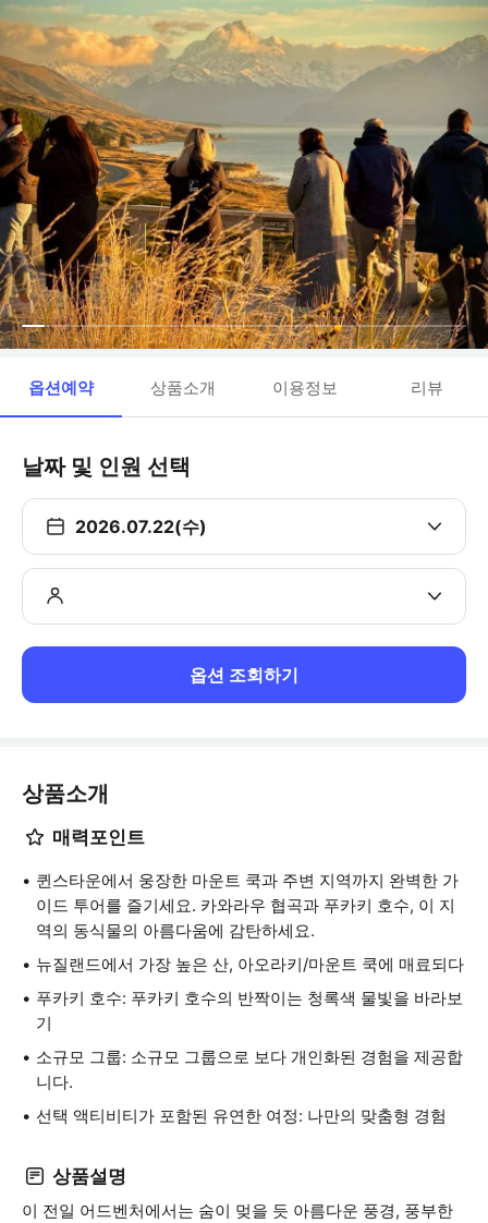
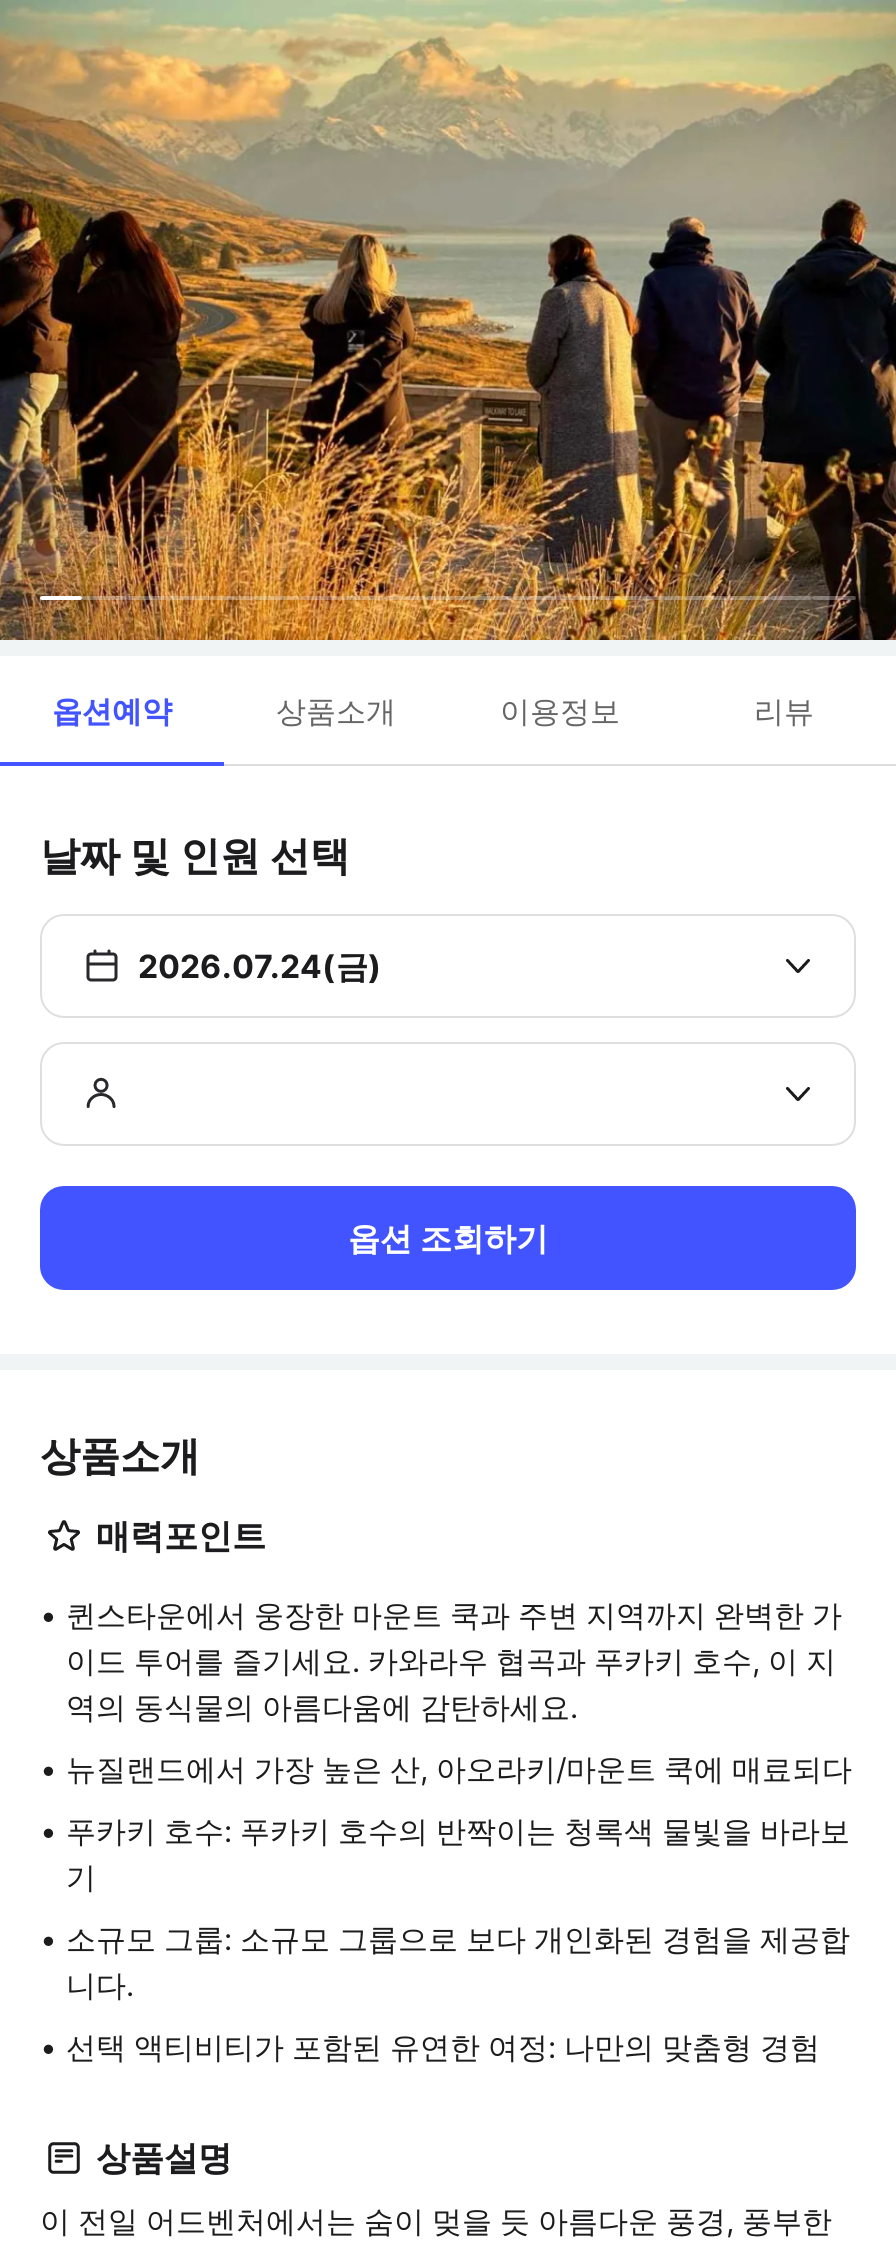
- 2026.07.22(수)
+ 2026.07.24(금)
